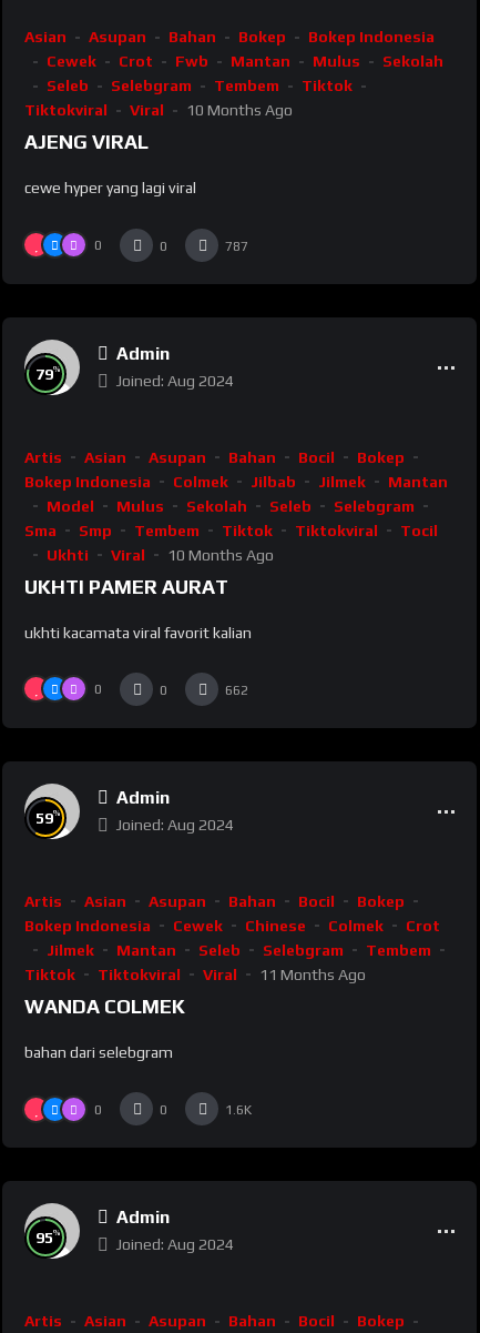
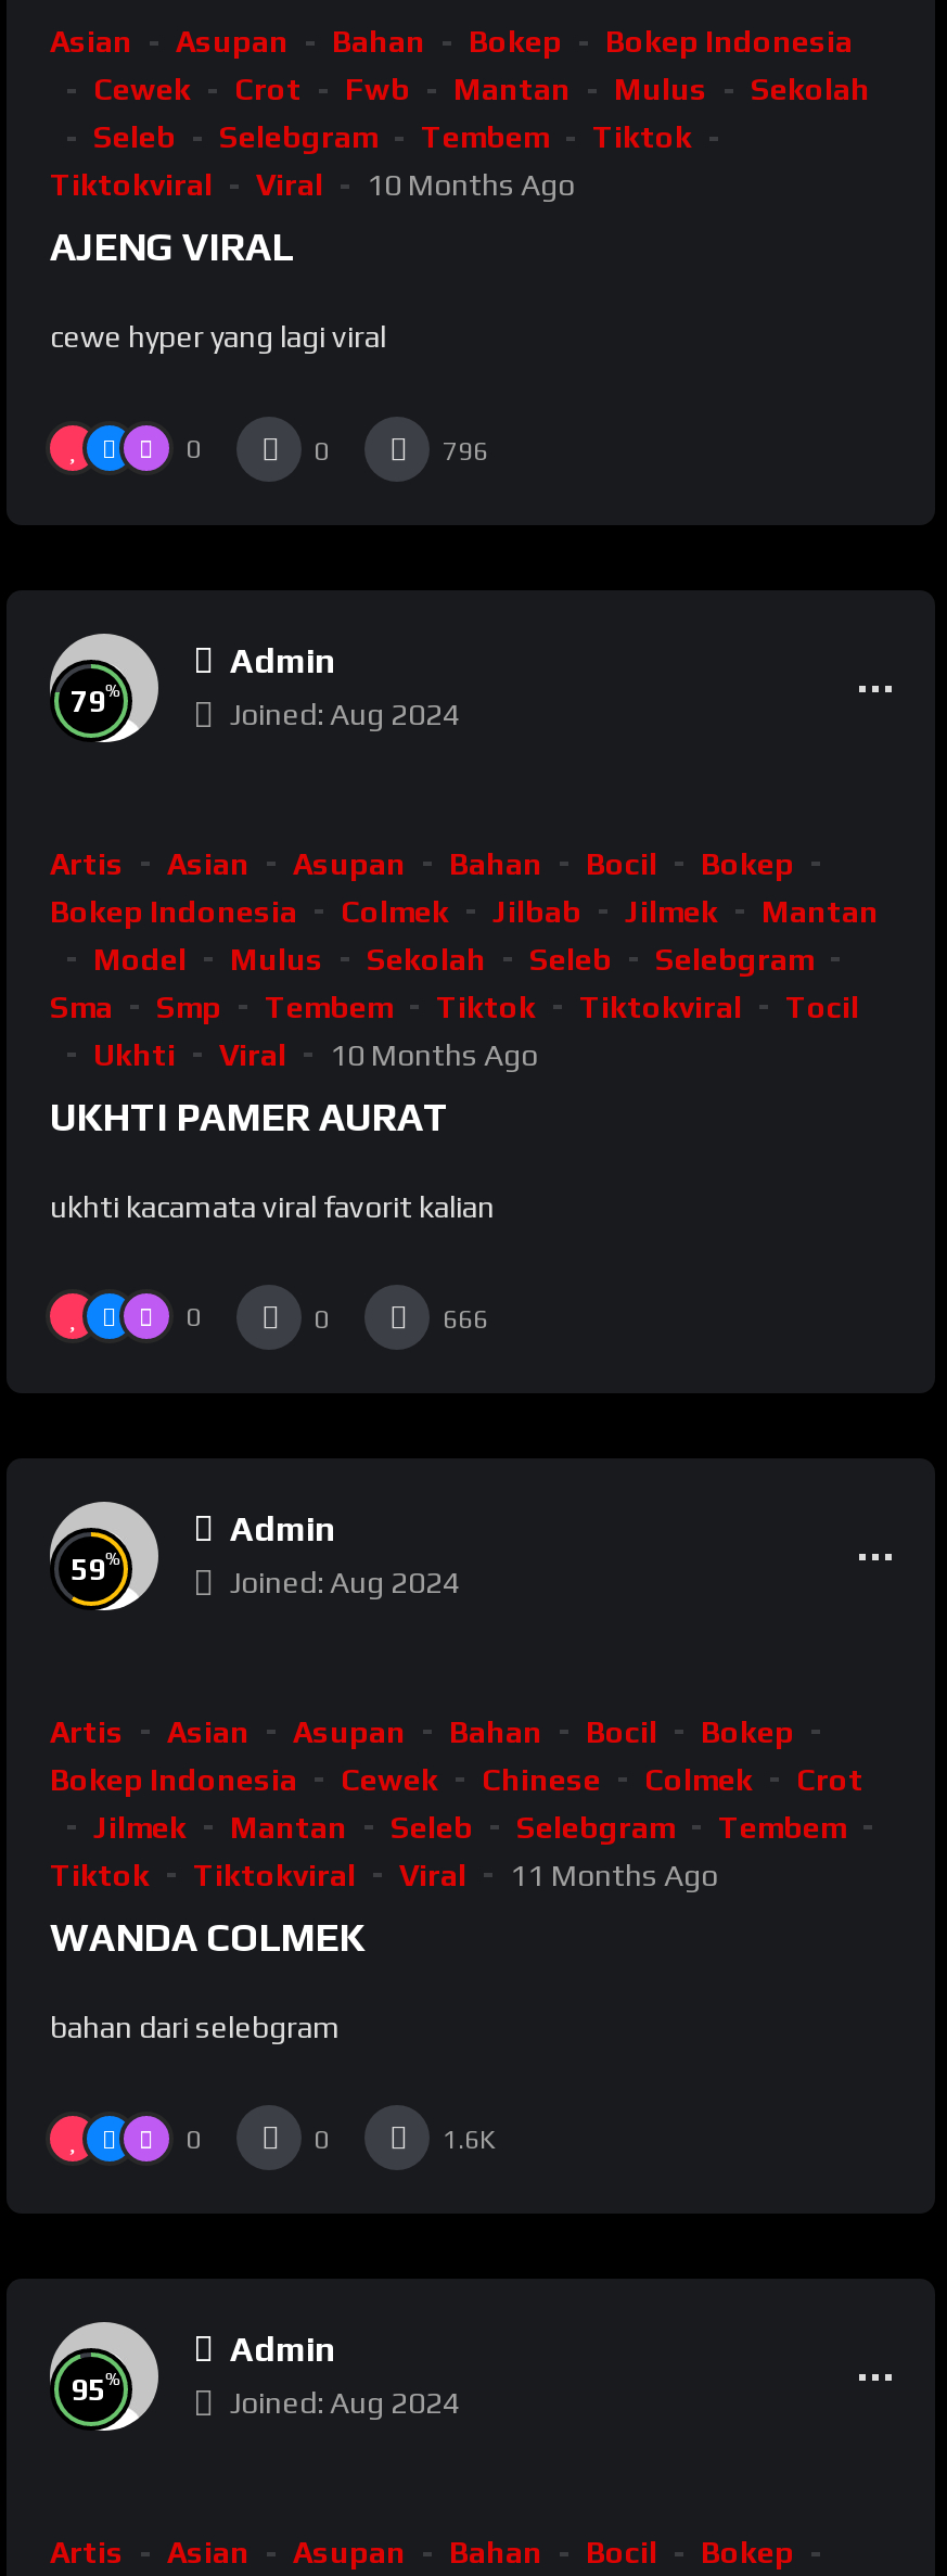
- 787
+ 796

- 662
+ 666
